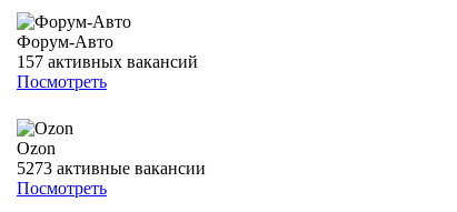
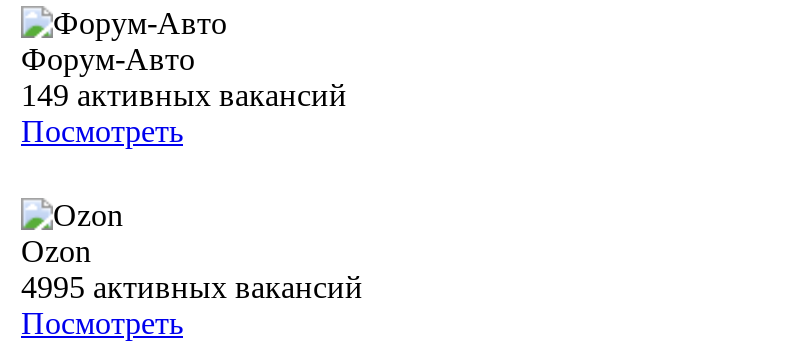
- 157 активных вакансий
+ 149 активных вакансий

- 5273 активные вакансии
+ 4995 активных вакансий
